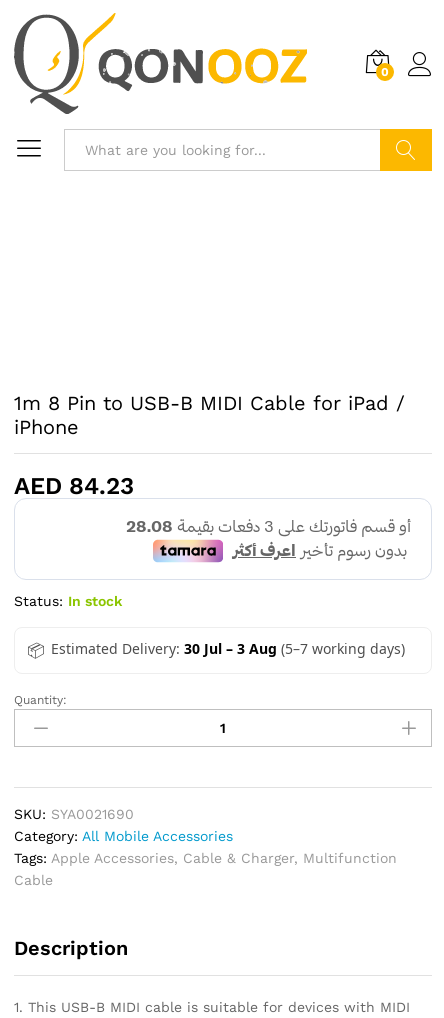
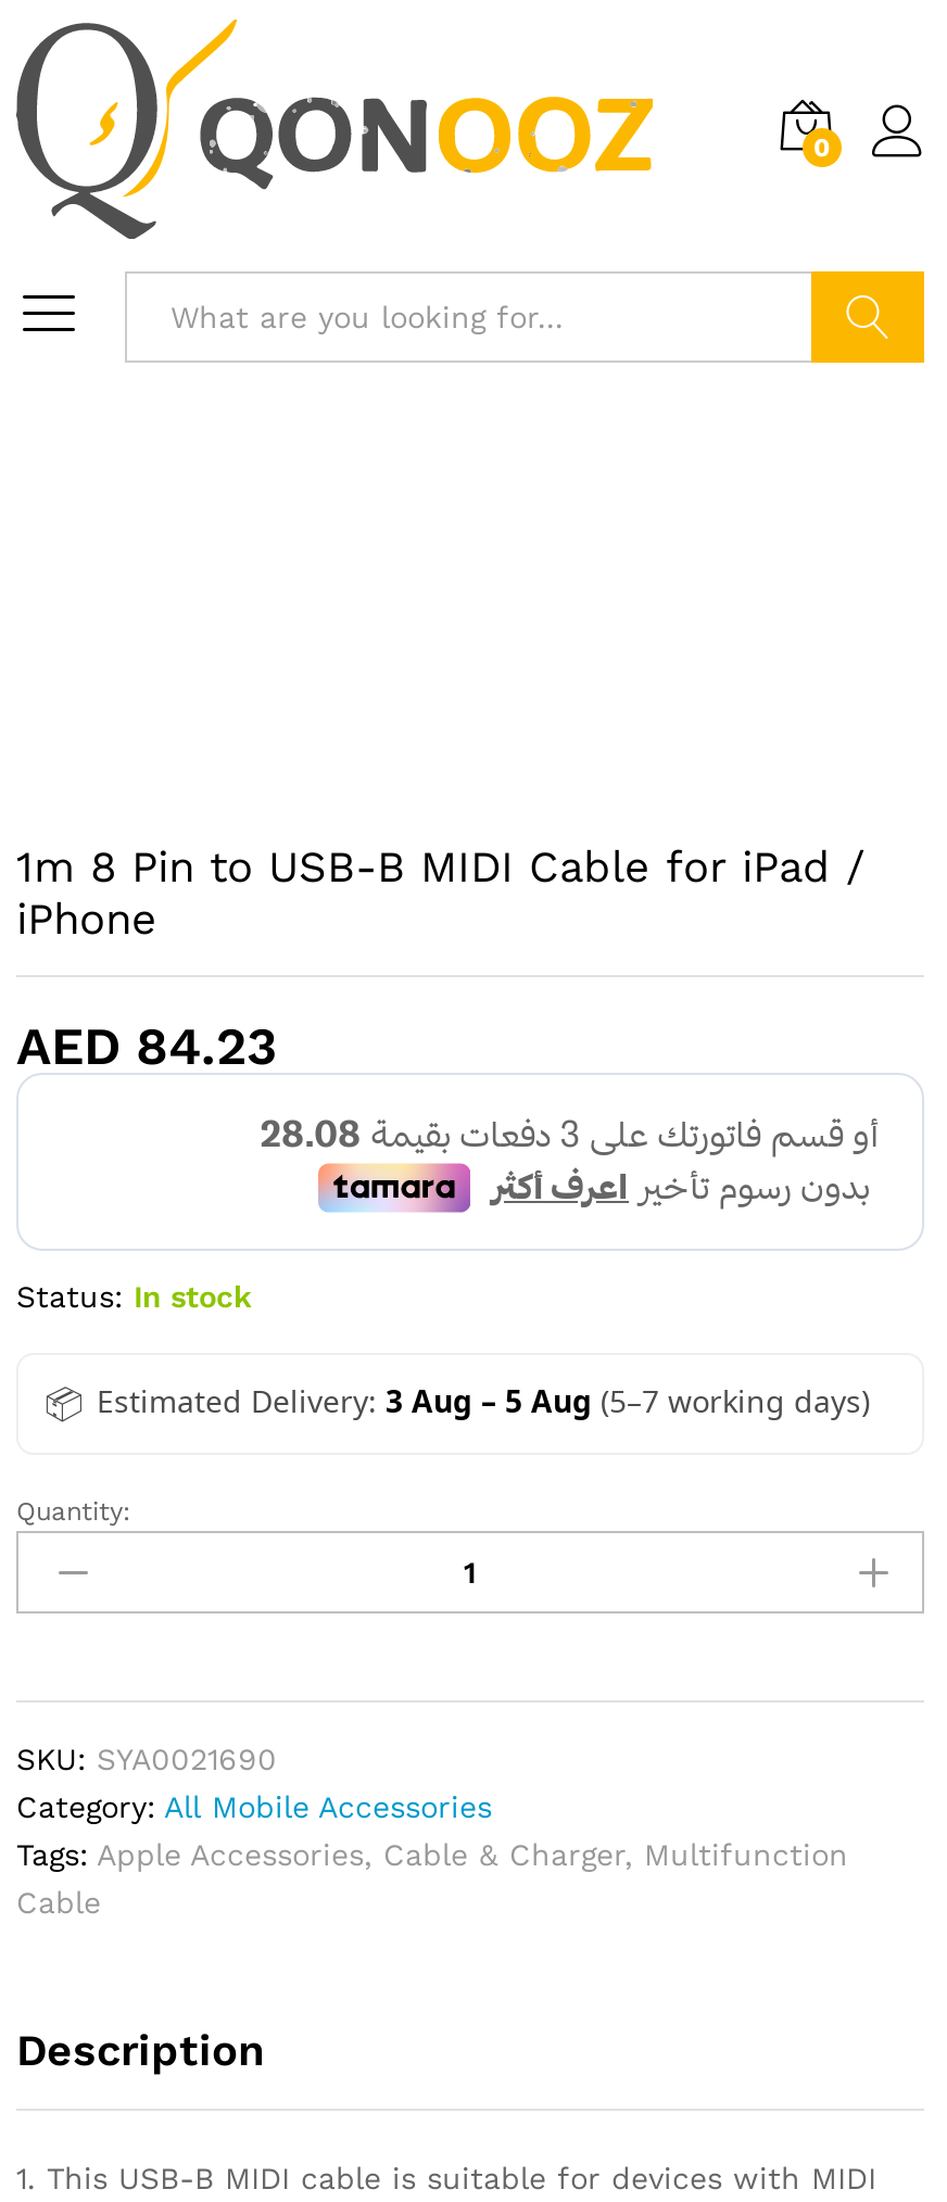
- Estimated Delivery: 30 Jul – 3 Aug (5–7 working days)
+ Estimated Delivery: 3 Aug – 5 Aug (5–7 working days)
